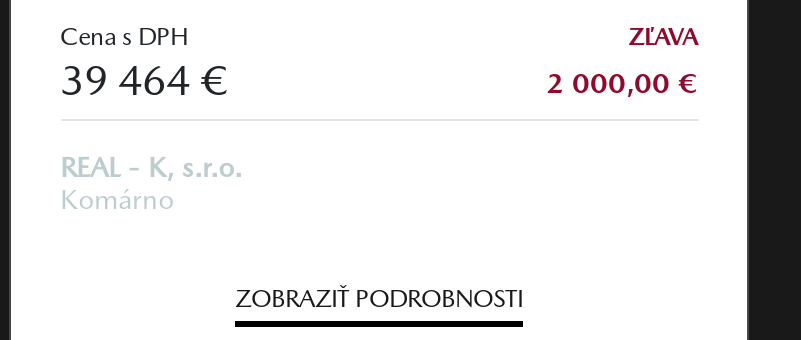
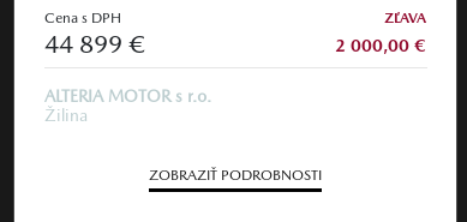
- 39 464 €
+ 44 899 €

- REAL - K, s.r.o.
- Komárno
+ ALTERIA MOTOR s r.o.
+ Žilina
